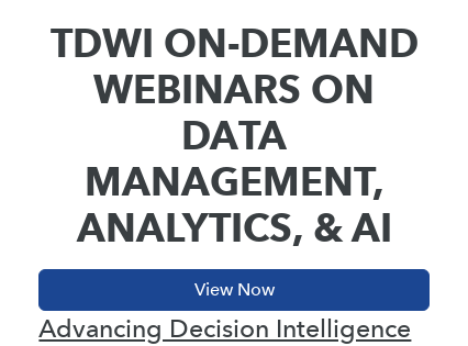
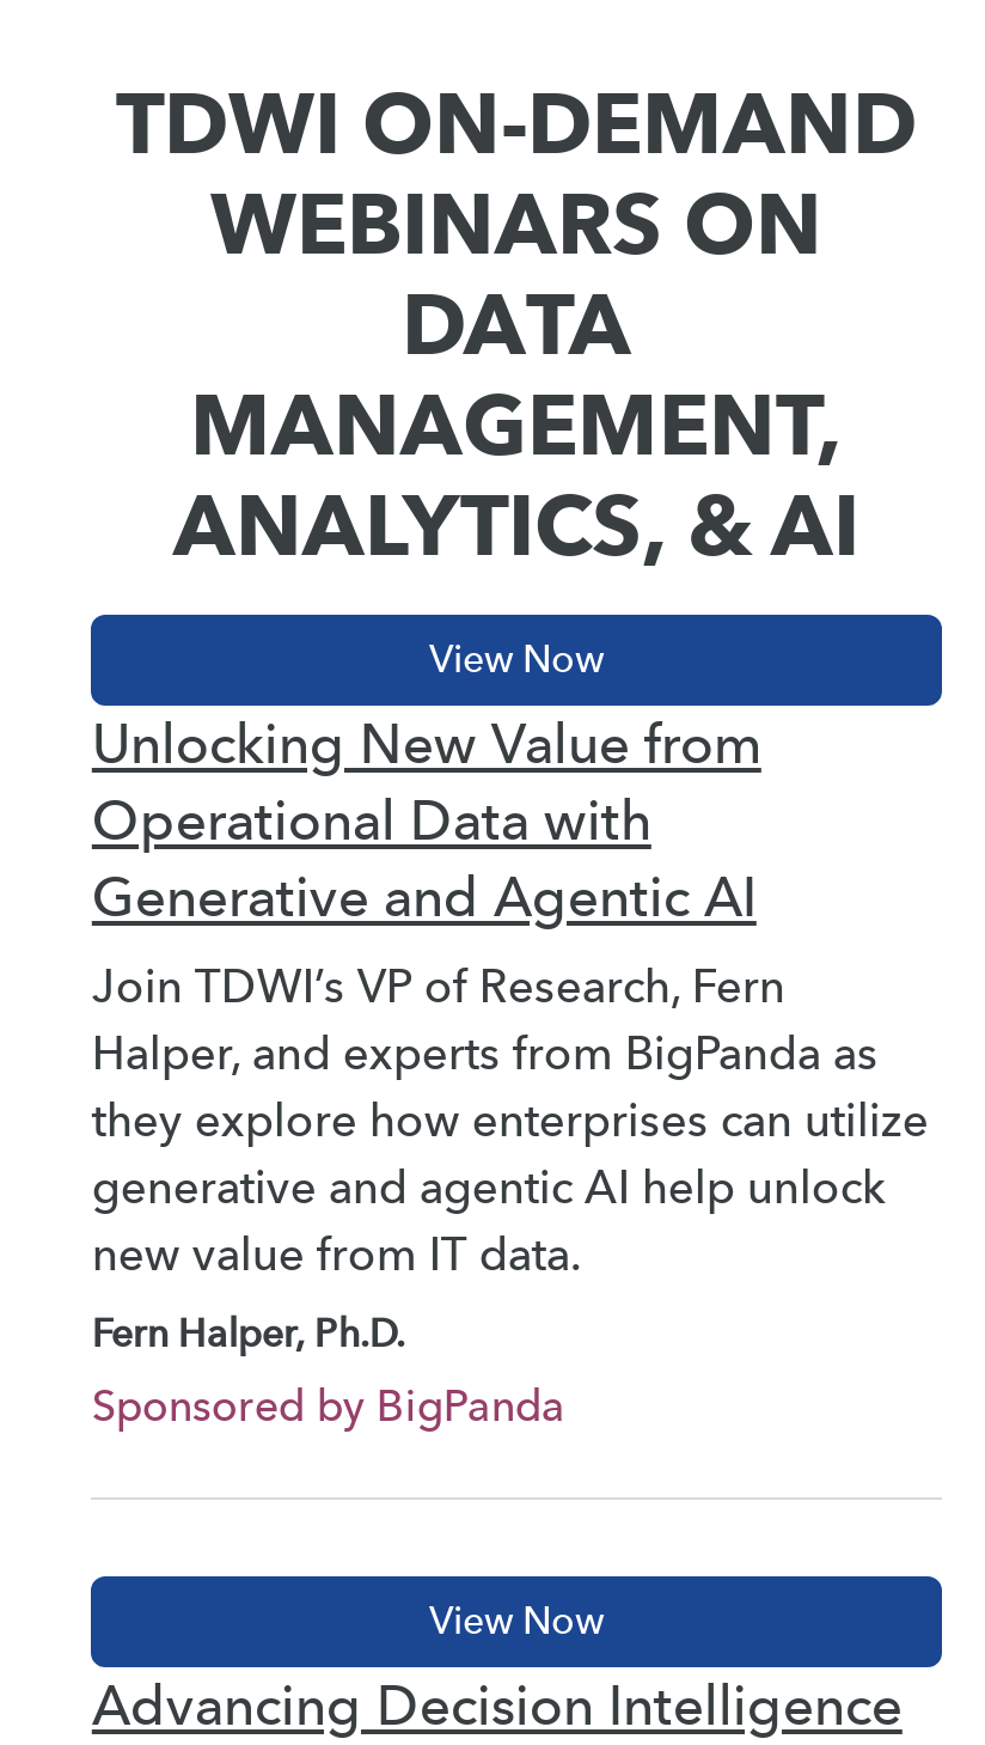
+ Unlocking New Value from
+ Operational Data with
+ Generative and Agentic AI
+ Join TDWI’s VP of Research, Fern
+ Halper, and experts from BigPanda as
+ they explore how enterprises can utilize
+ generative and agentic AI help unlock
+ new value from IT data.
+ Fern Halper, Ph.D.
+ Sponsored by BigPanda
